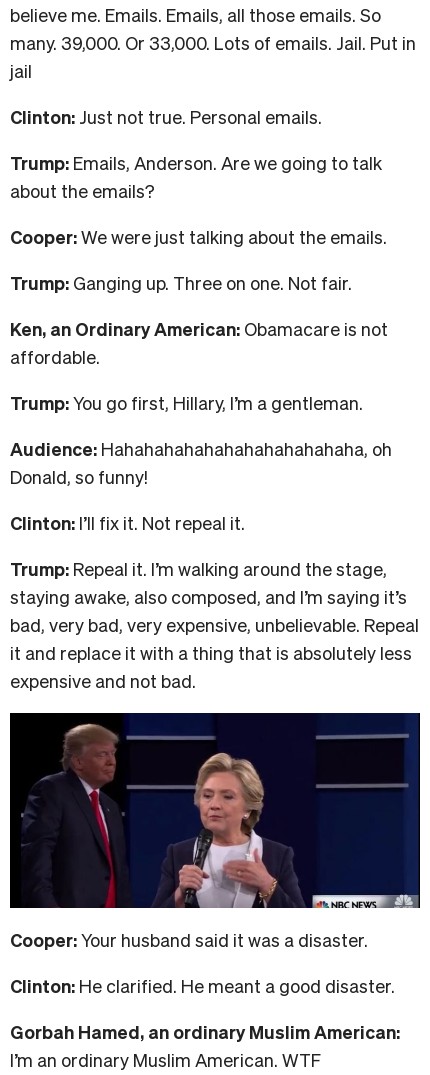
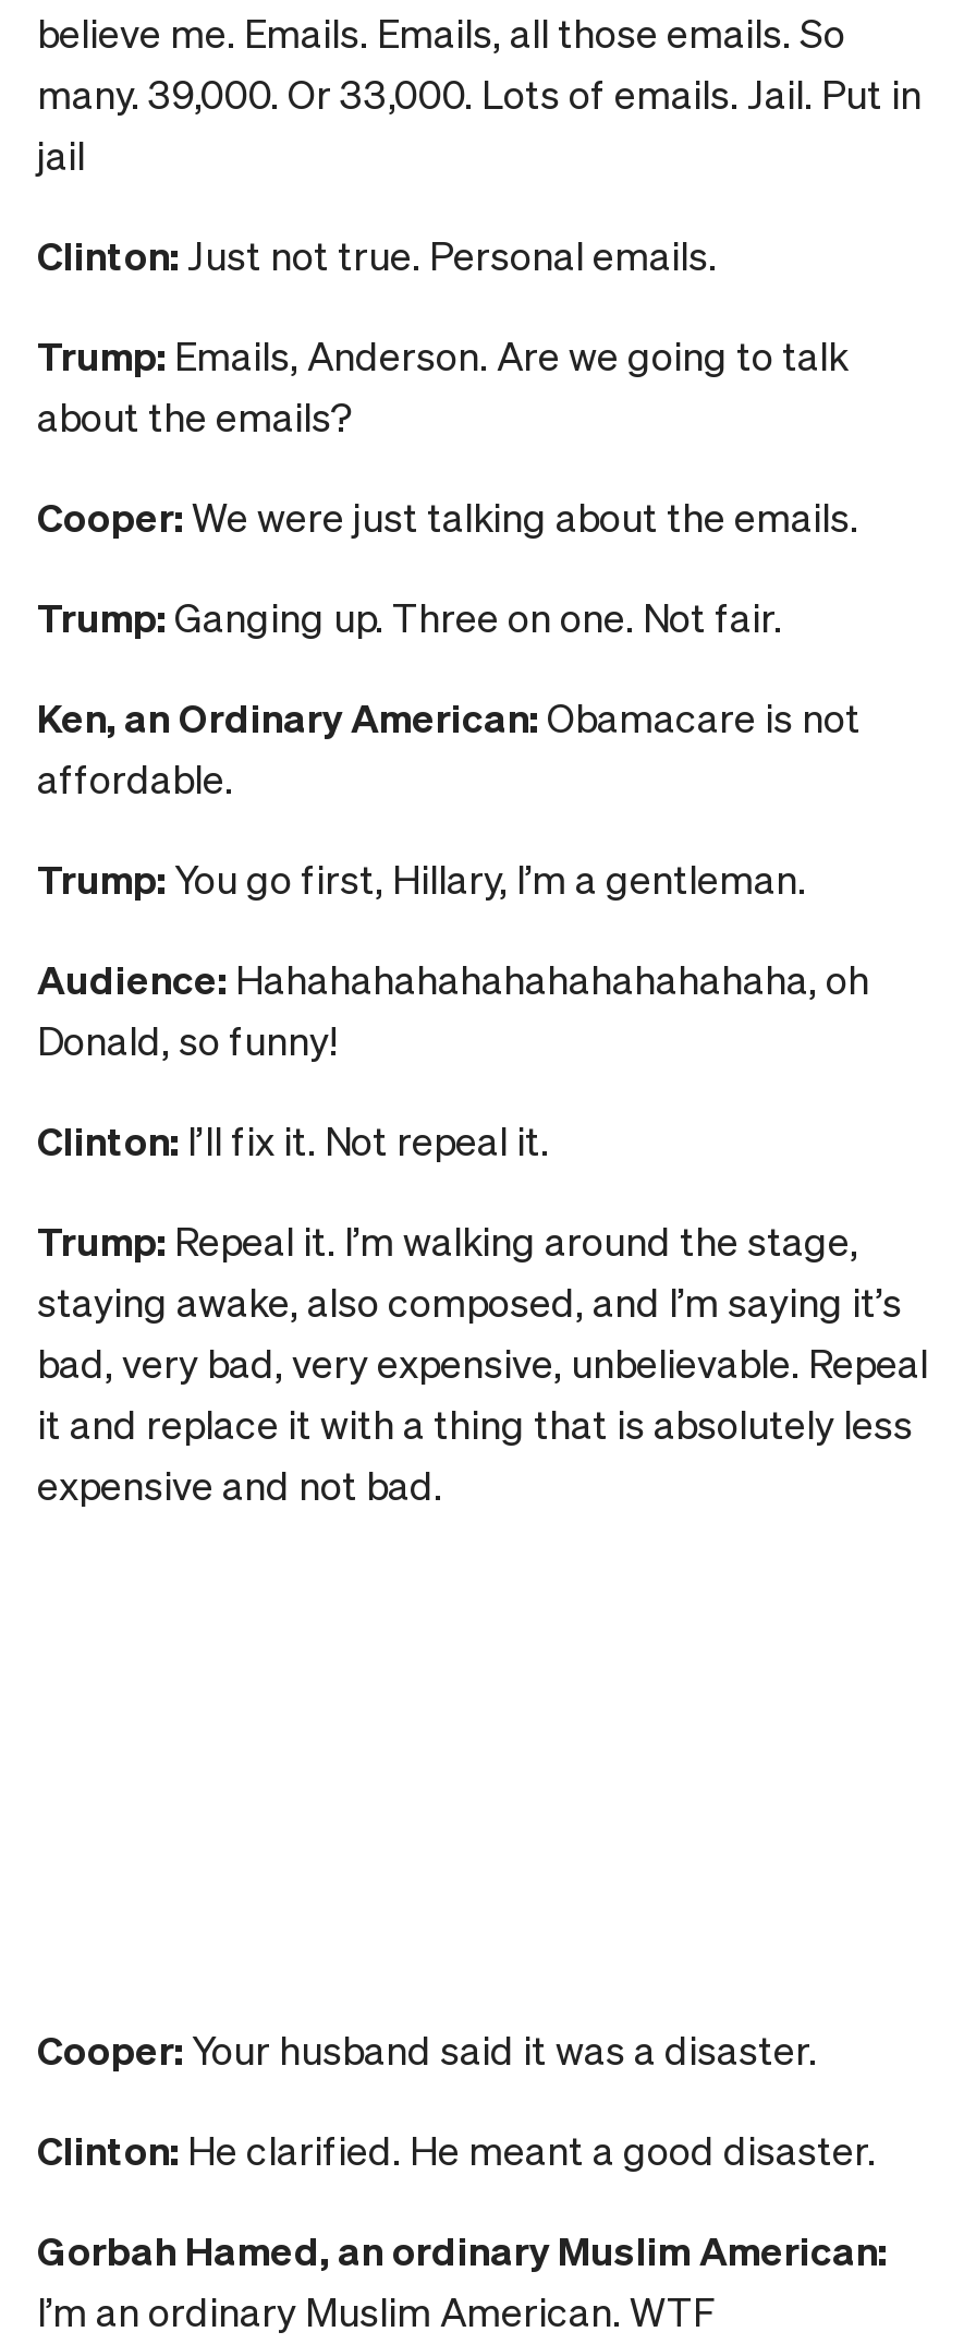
- [image]
